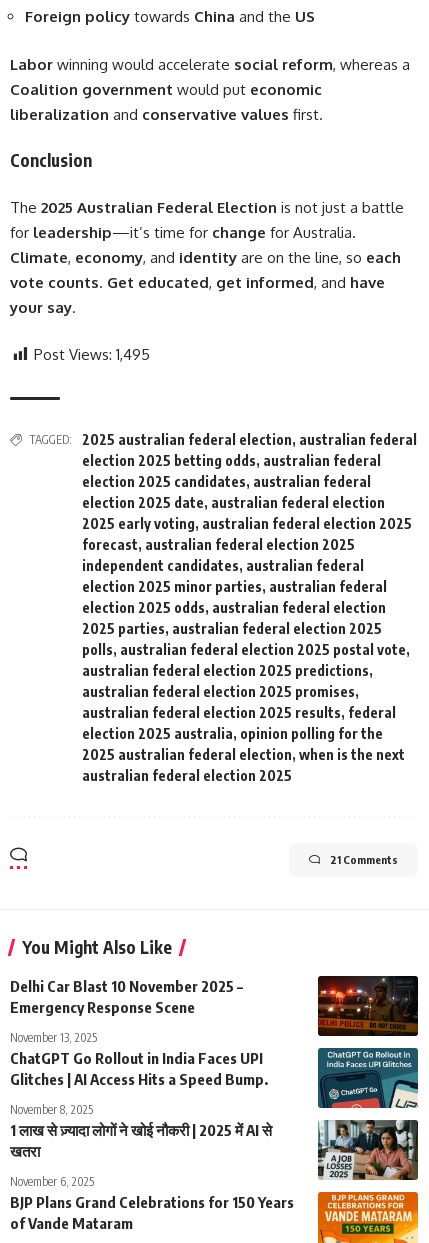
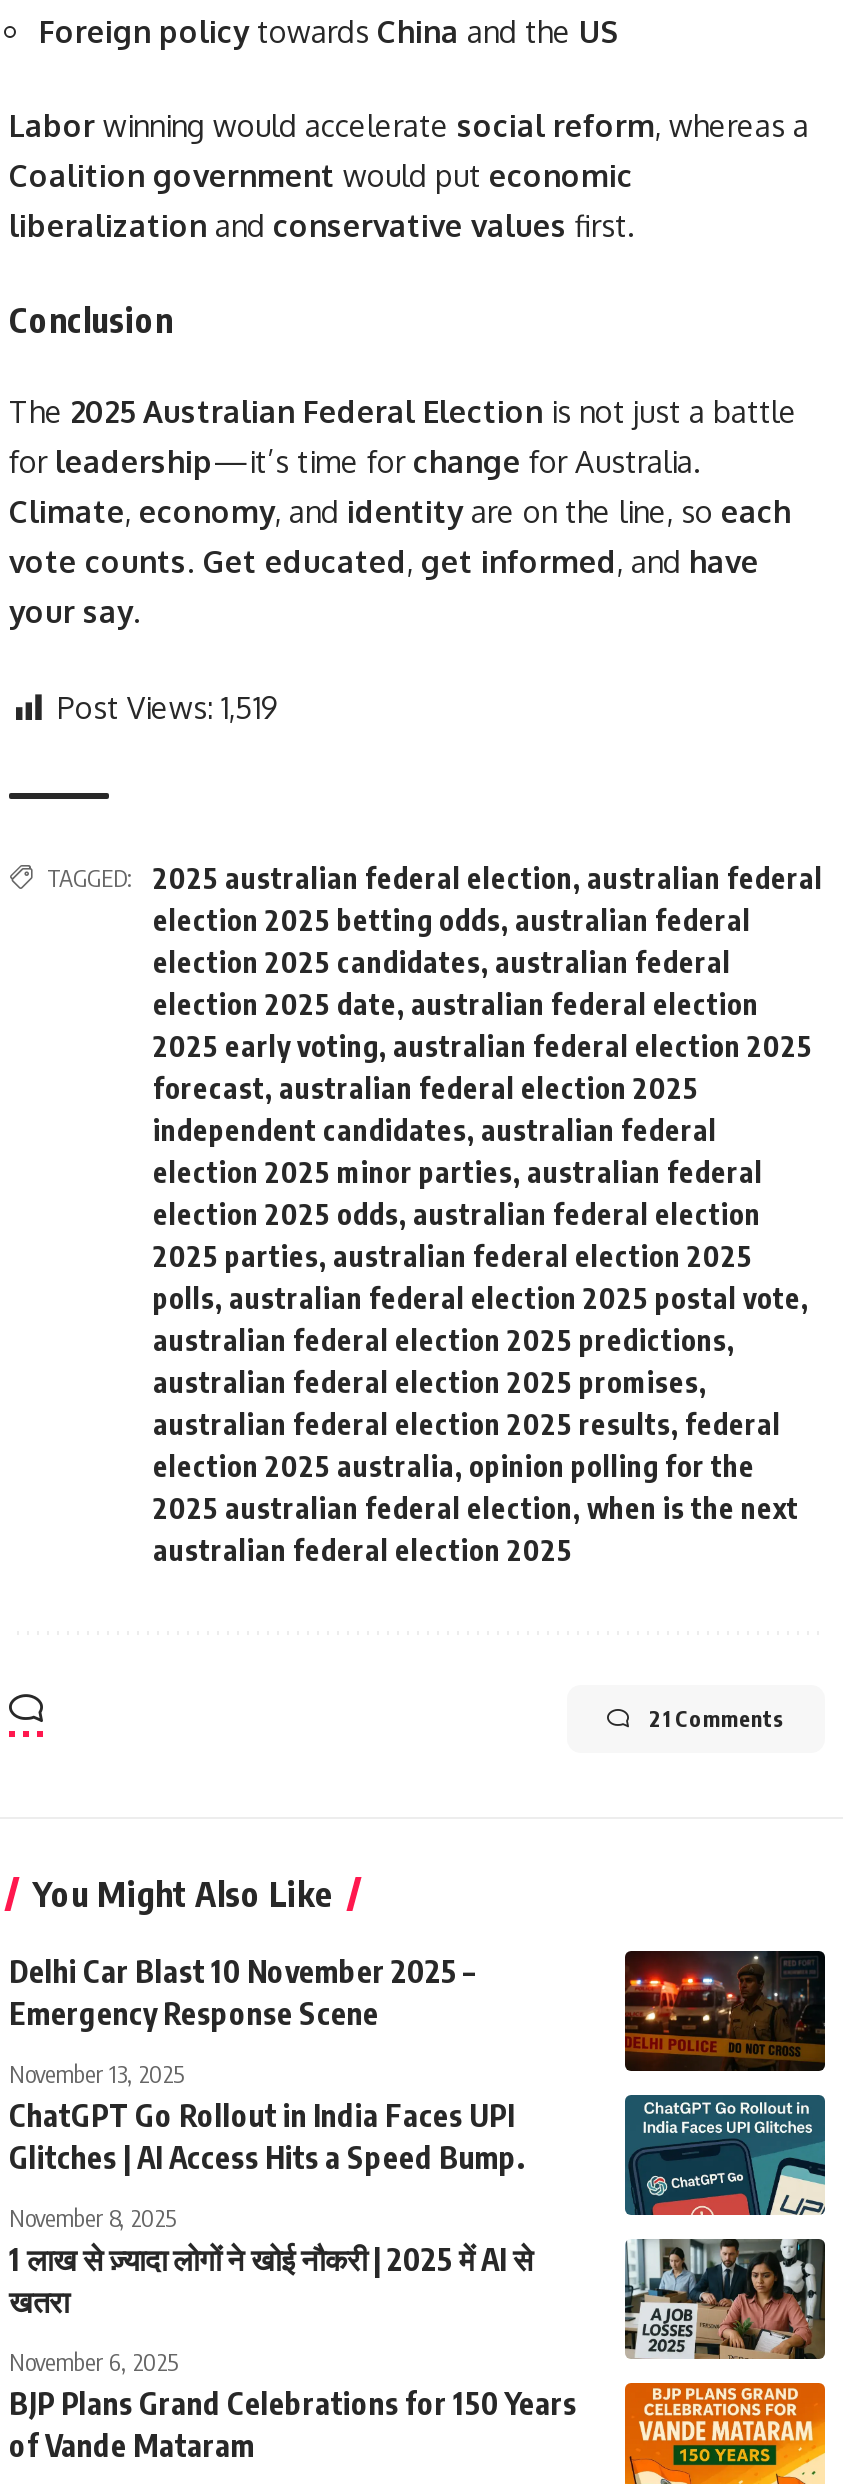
- Post Views: 1,495
+ Post Views: 1,519
